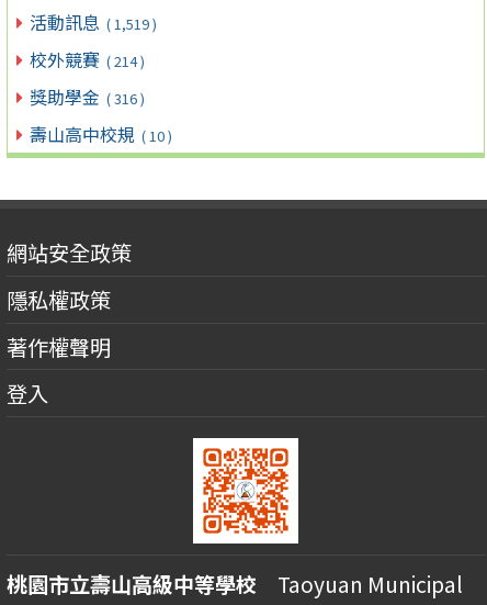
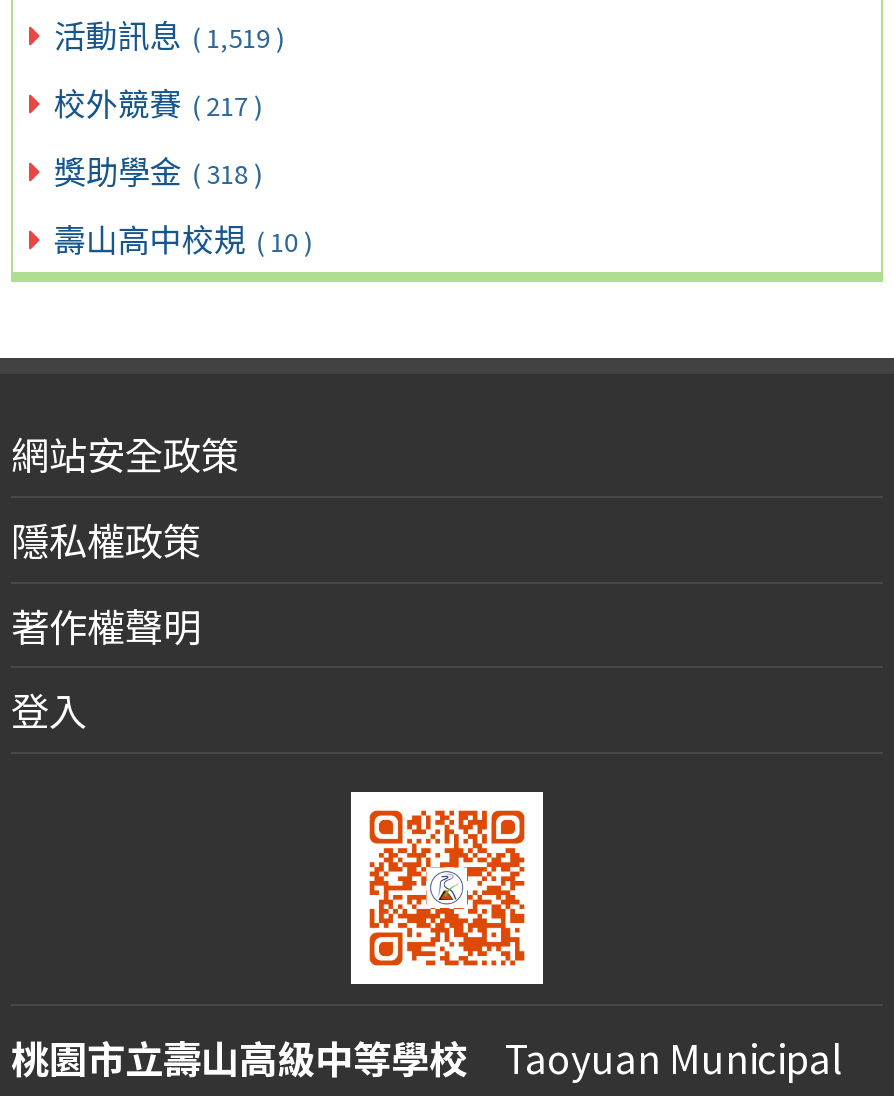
- 校外競賽 ( 214 )
+ 校外競賽 ( 217 )

- 獎助學金 ( 316 )
+ 獎助學金 ( 318 )
